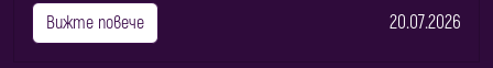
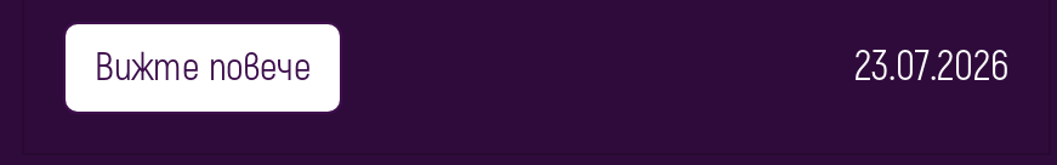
- 20.07.2026
+ 23.07.2026
